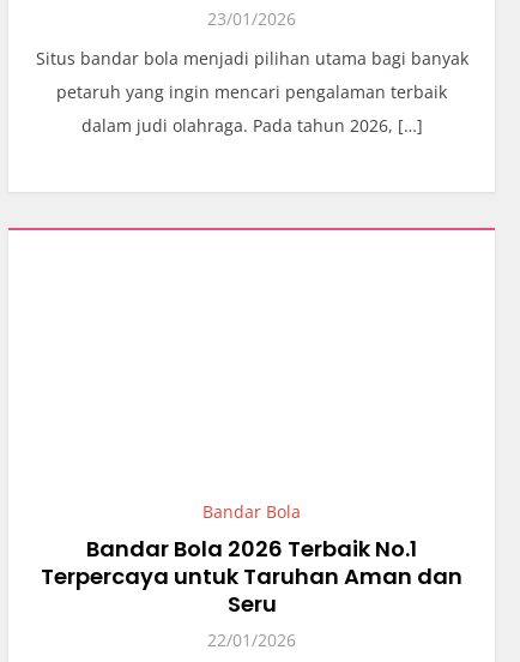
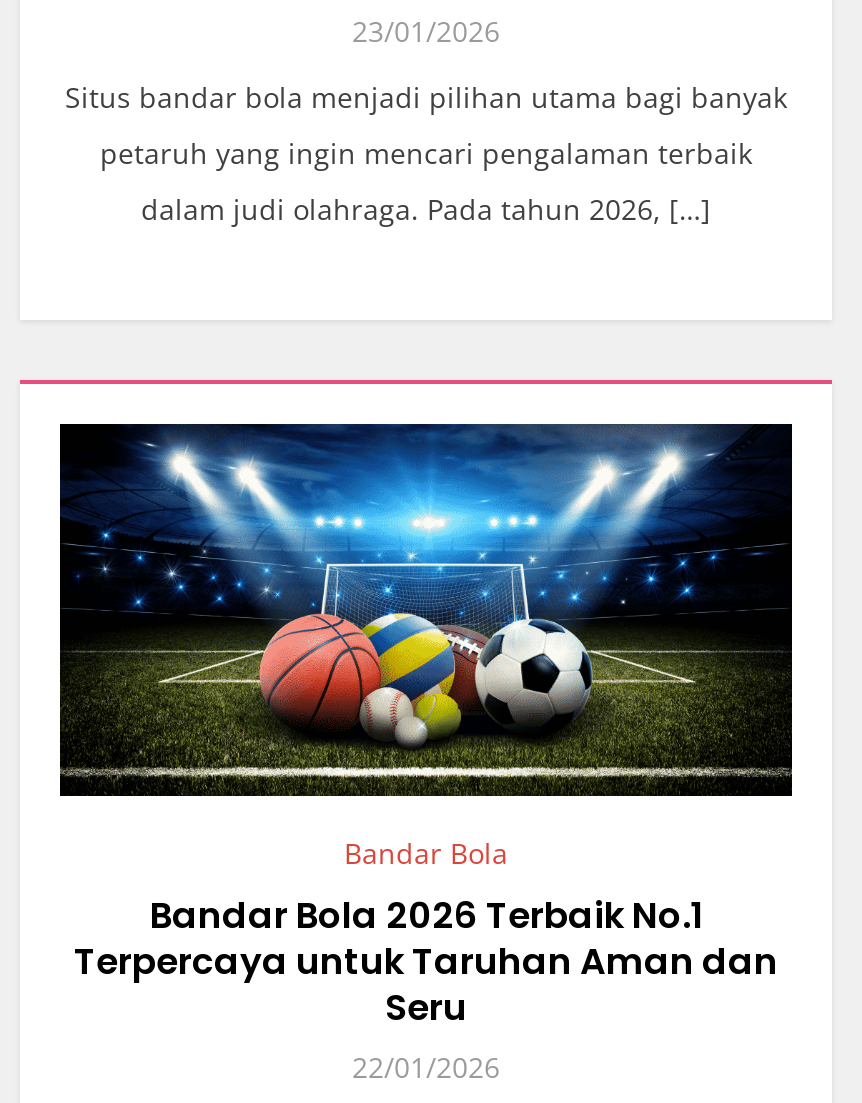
+ [image]
